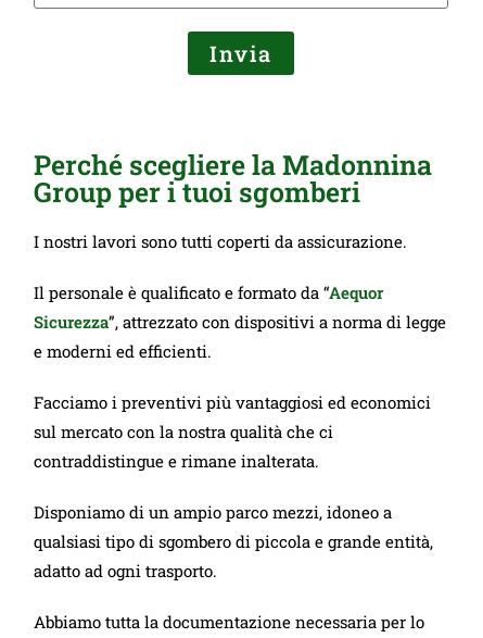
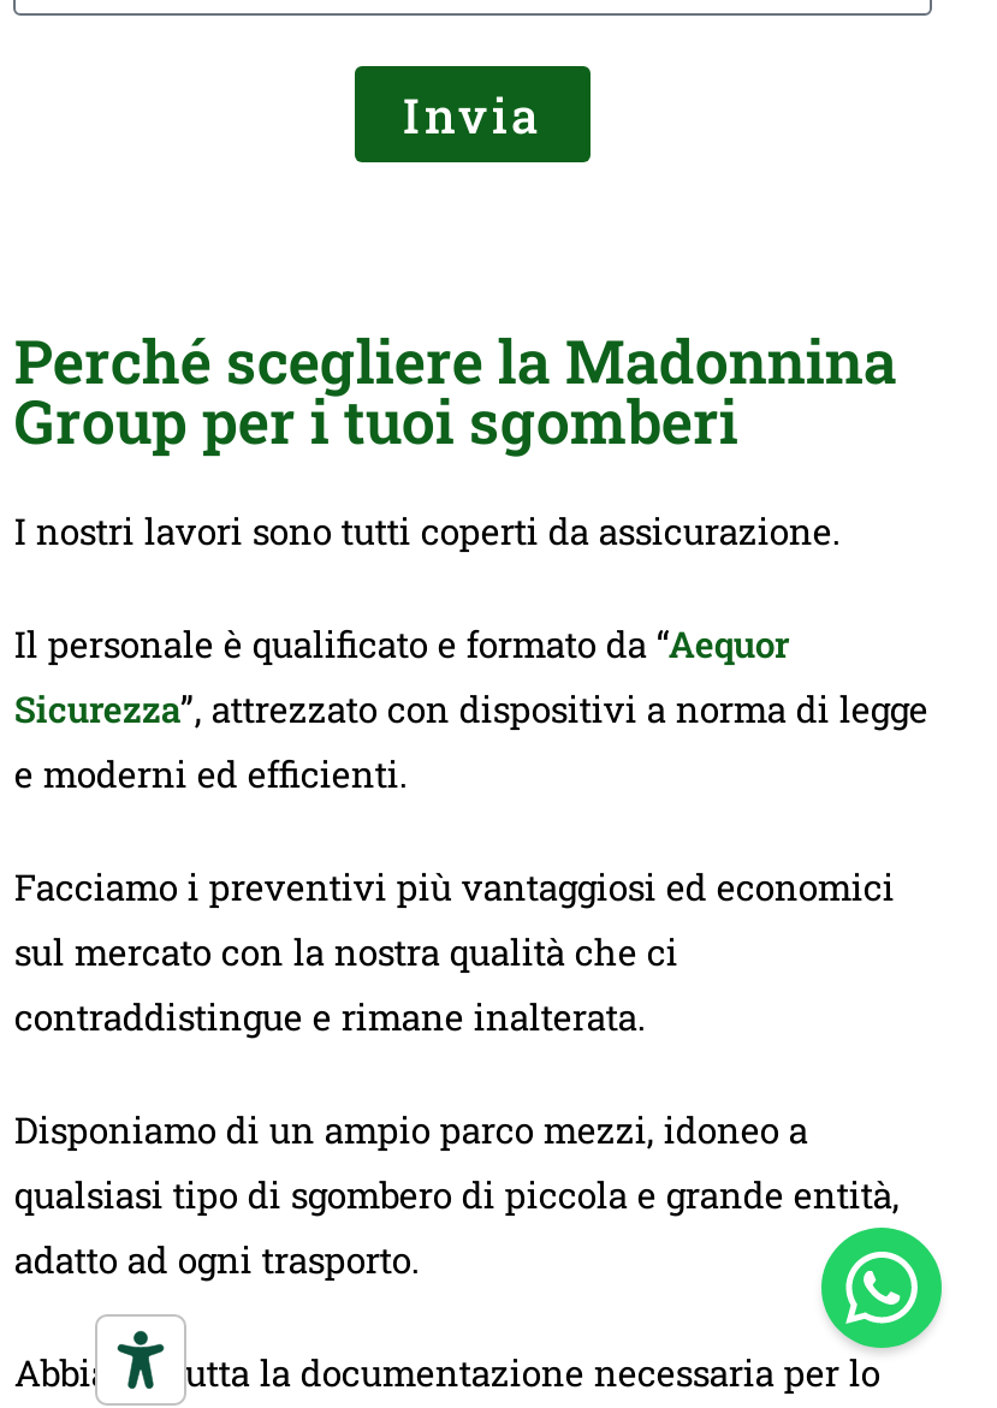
+ [image]
